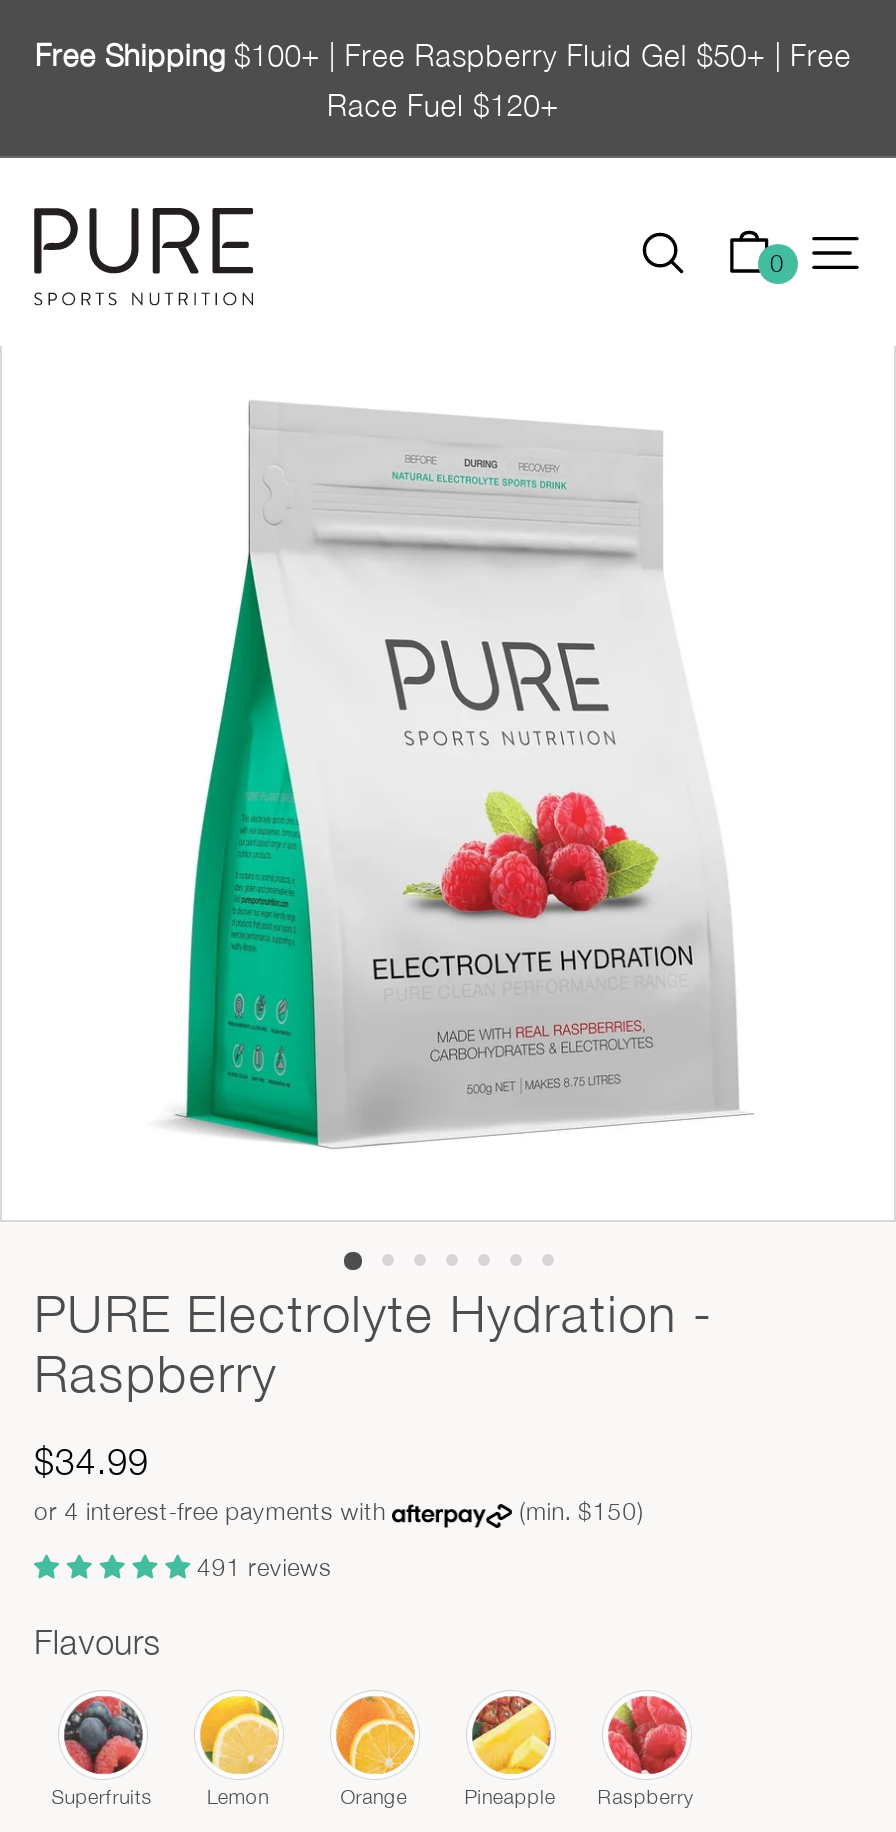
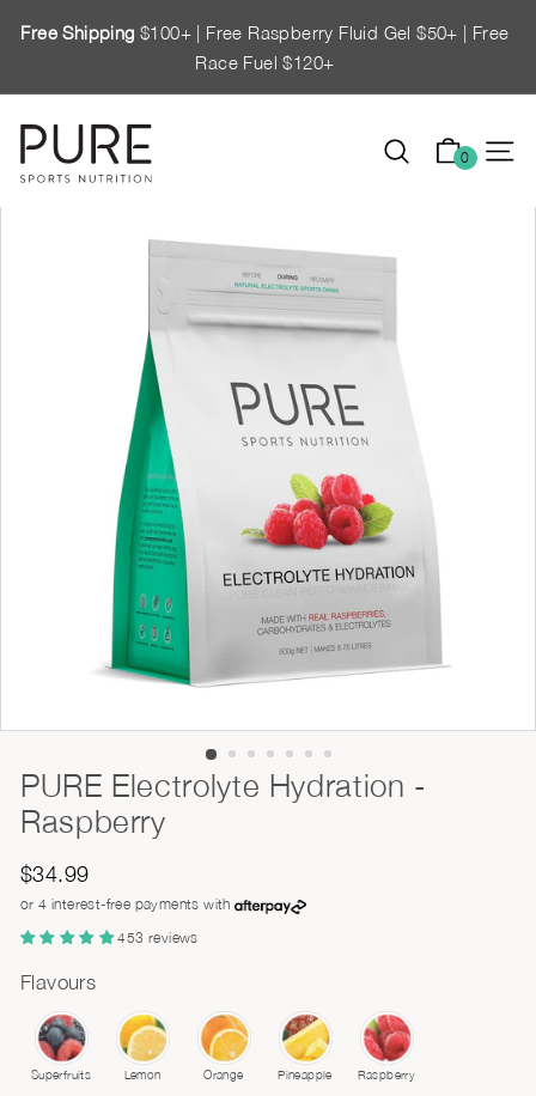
- (min. $150)
- 491 reviews
+ 453 reviews
